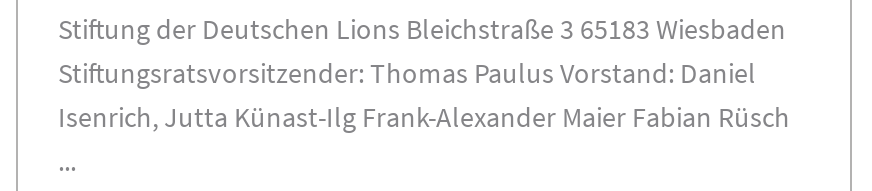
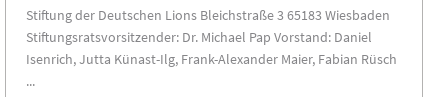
- Stiftungsratsvorsitzender: Thomas Paulus Vorstand: Daniel
- Isenrich, Jutta Künast-Ilg Frank-Alexander Maier Fabian Rüsch
+ Stiftungsratsvorsitzender: Dr. Michael Pap Vorstand: Daniel
+ Isenrich, Jutta Künast-Ilg, Frank-Alexander Maier, Fabian Rüsch
